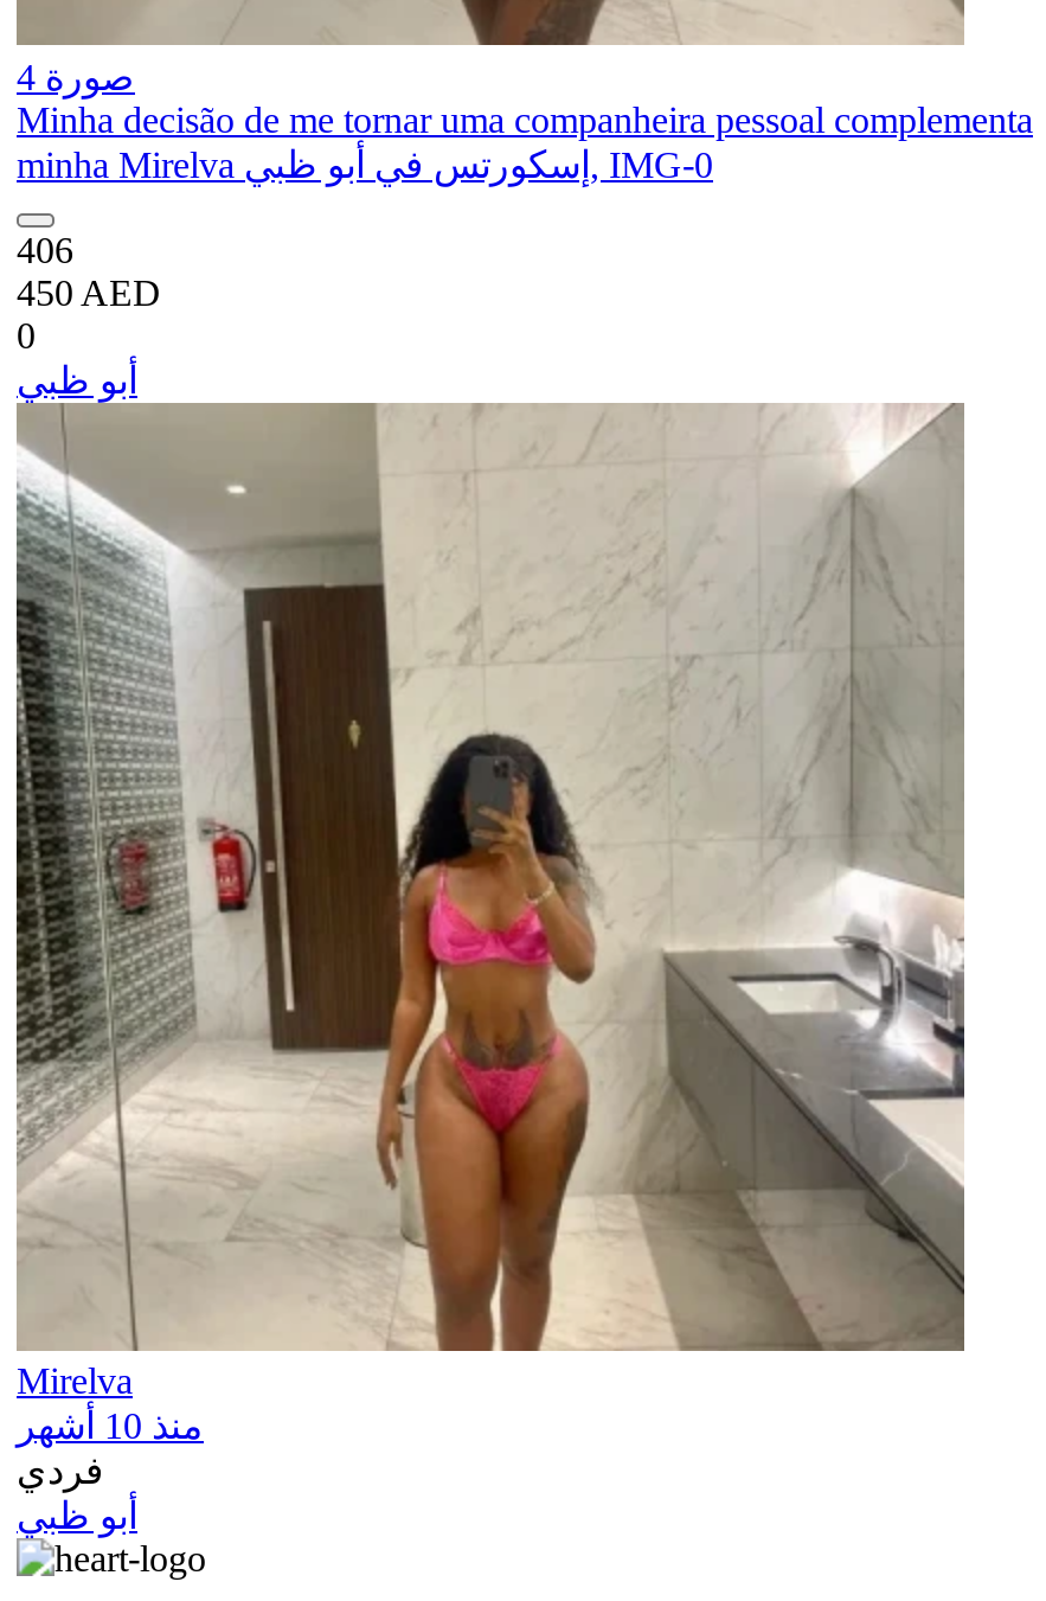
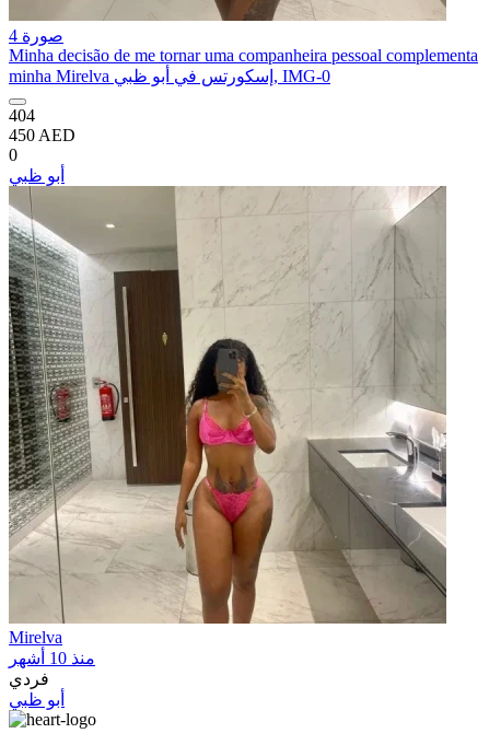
- 406
+ 404
